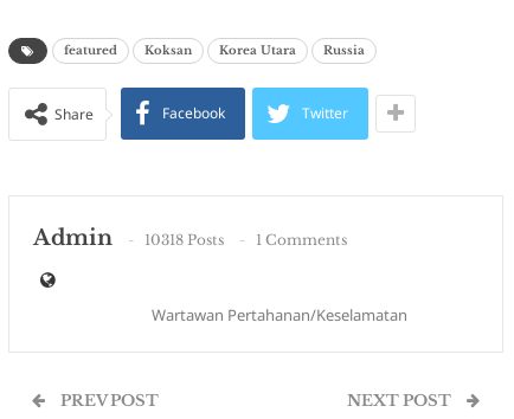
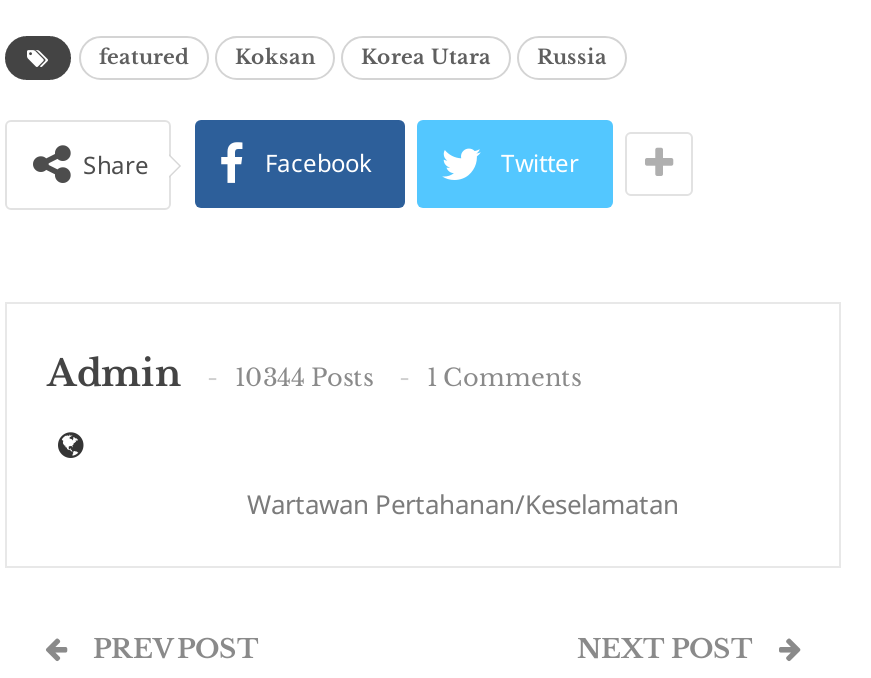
- Admin 10318 Posts 1 Comments
+ Admin 10344 Posts 1 Comments
